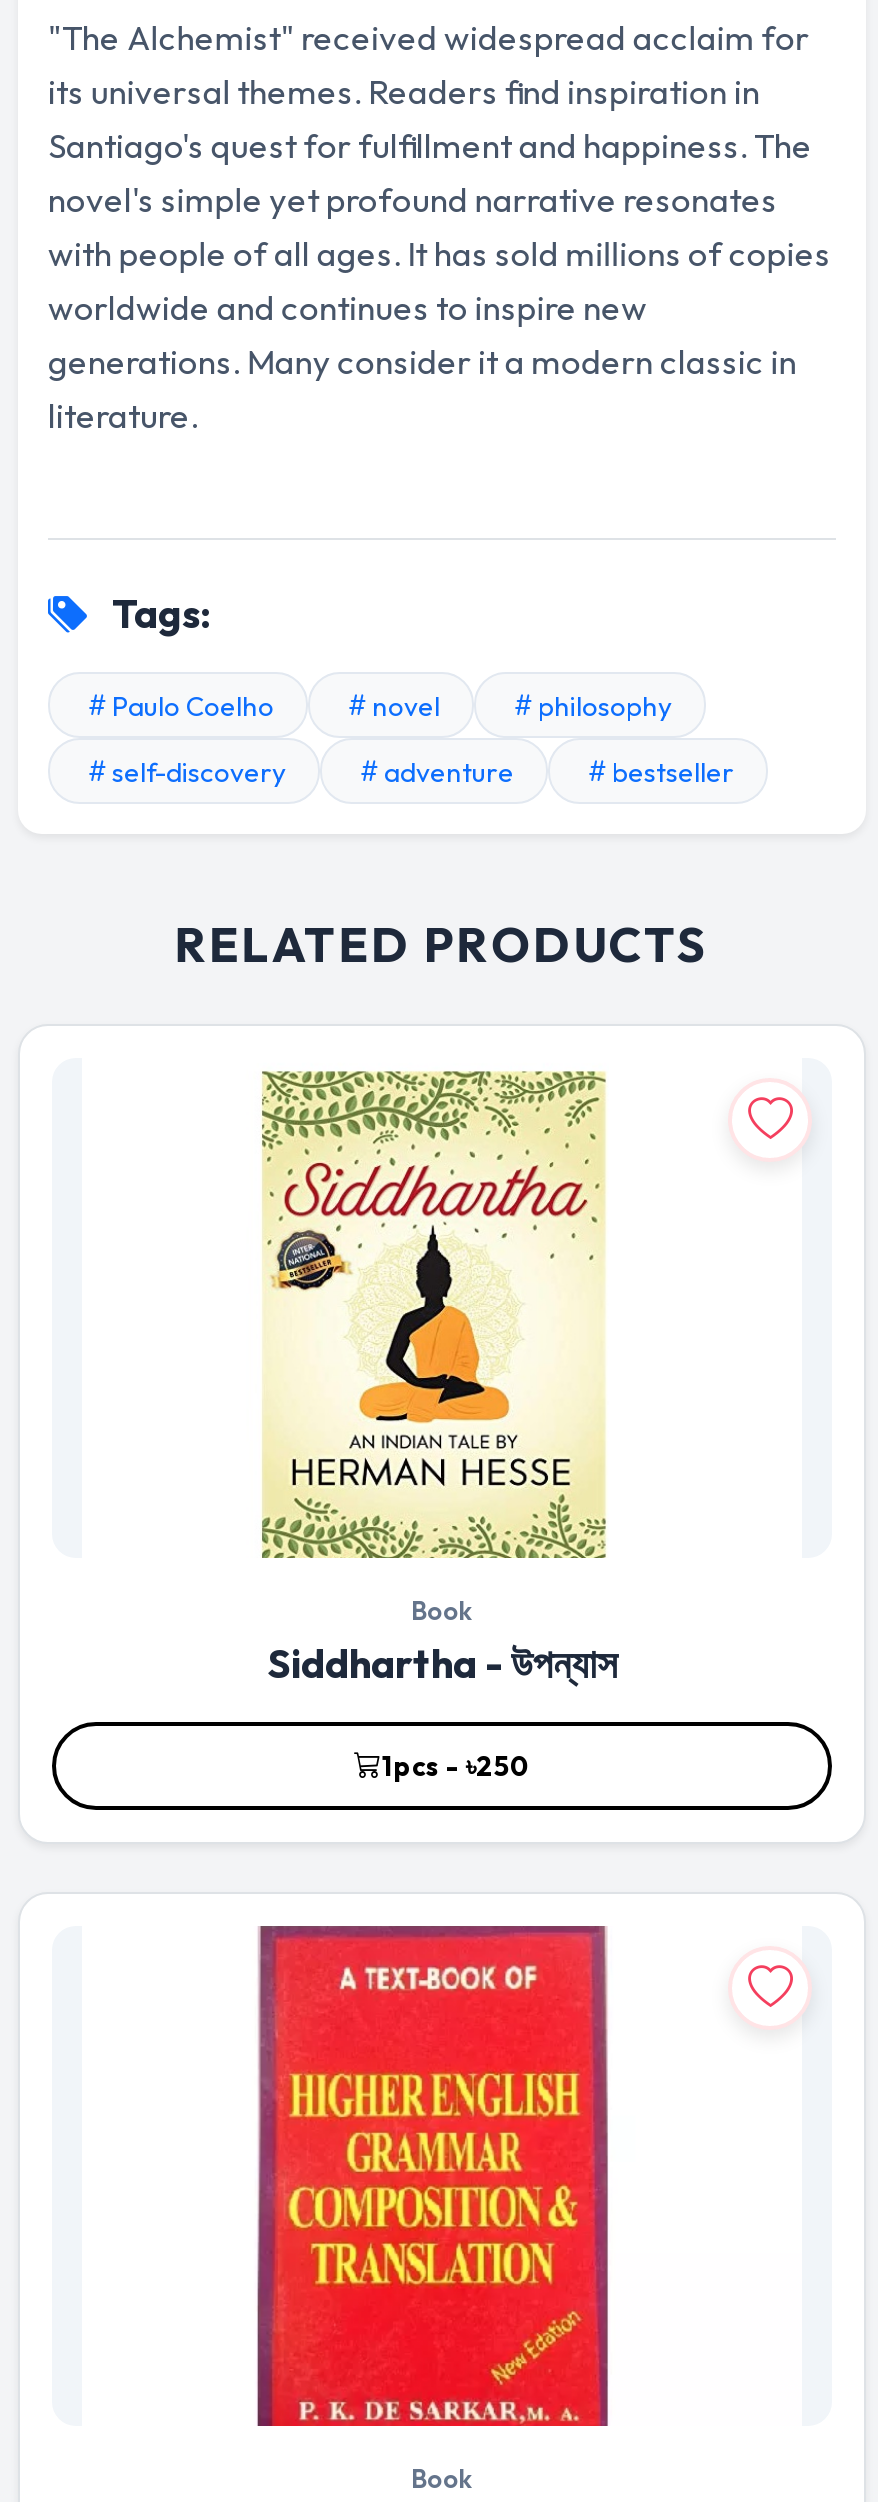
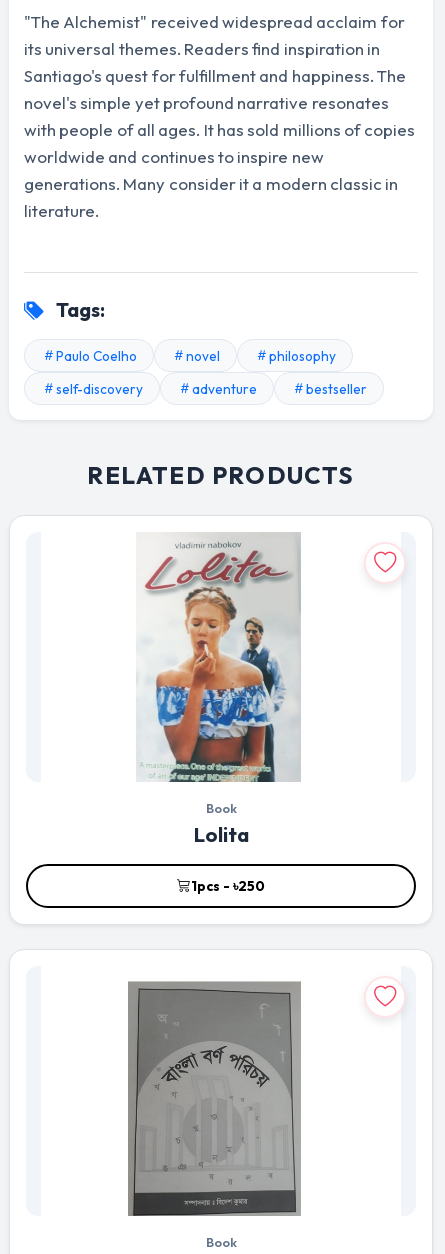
- [image]
- Siddhartha - উপন্যাস
+ [image]
+ Lolita

- [image]
+ [image]
